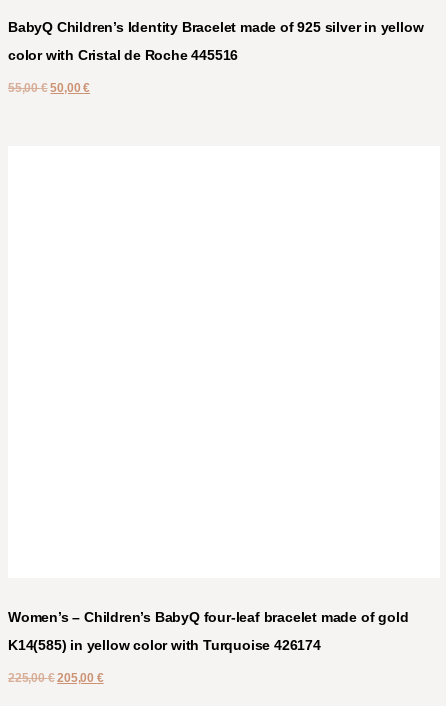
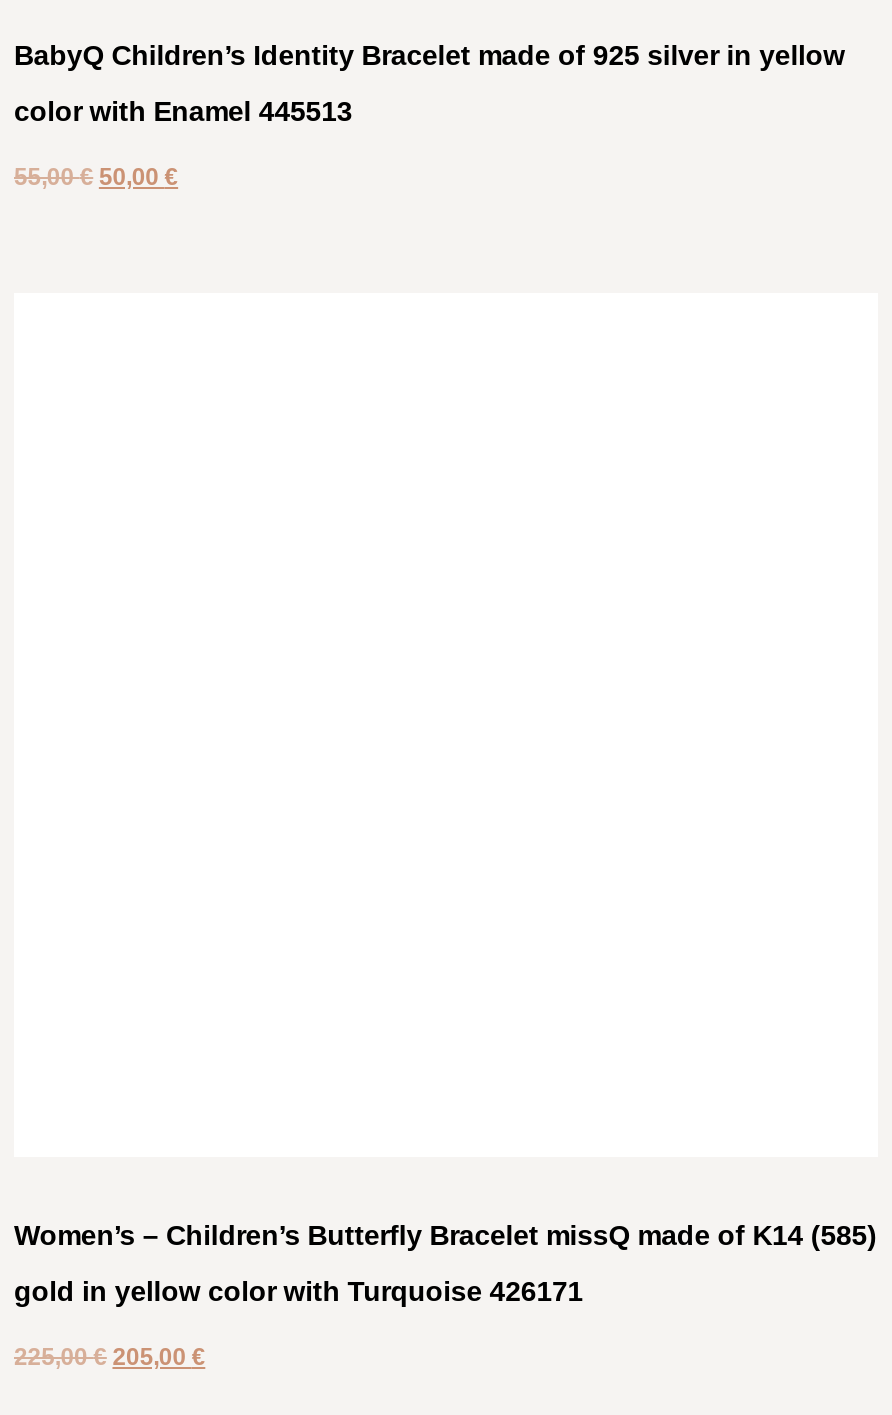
- color with Cristal de Roche 445516
+ color with Enamel 445513

- Women’s – Children’s BabyQ four-leaf bracelet made of gold
+ Women’s – Children’s Butterfly Bracelet missQ made of K14 (585)

- K14(585) in yellow color with Turquoise 426174
+ gold in yellow color with Turquoise 426171
